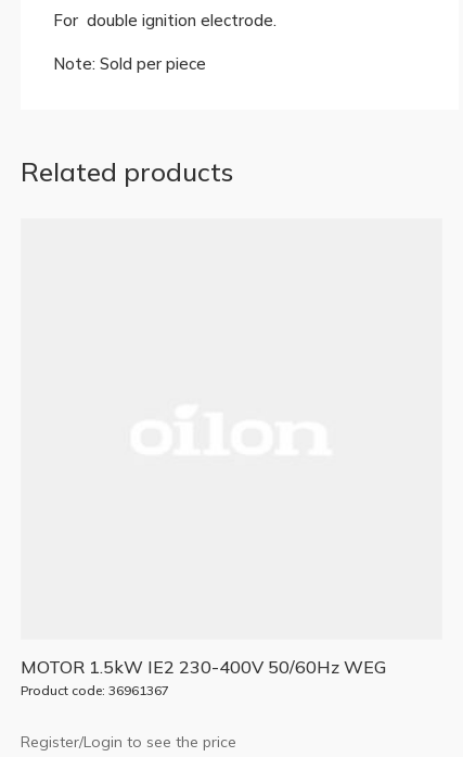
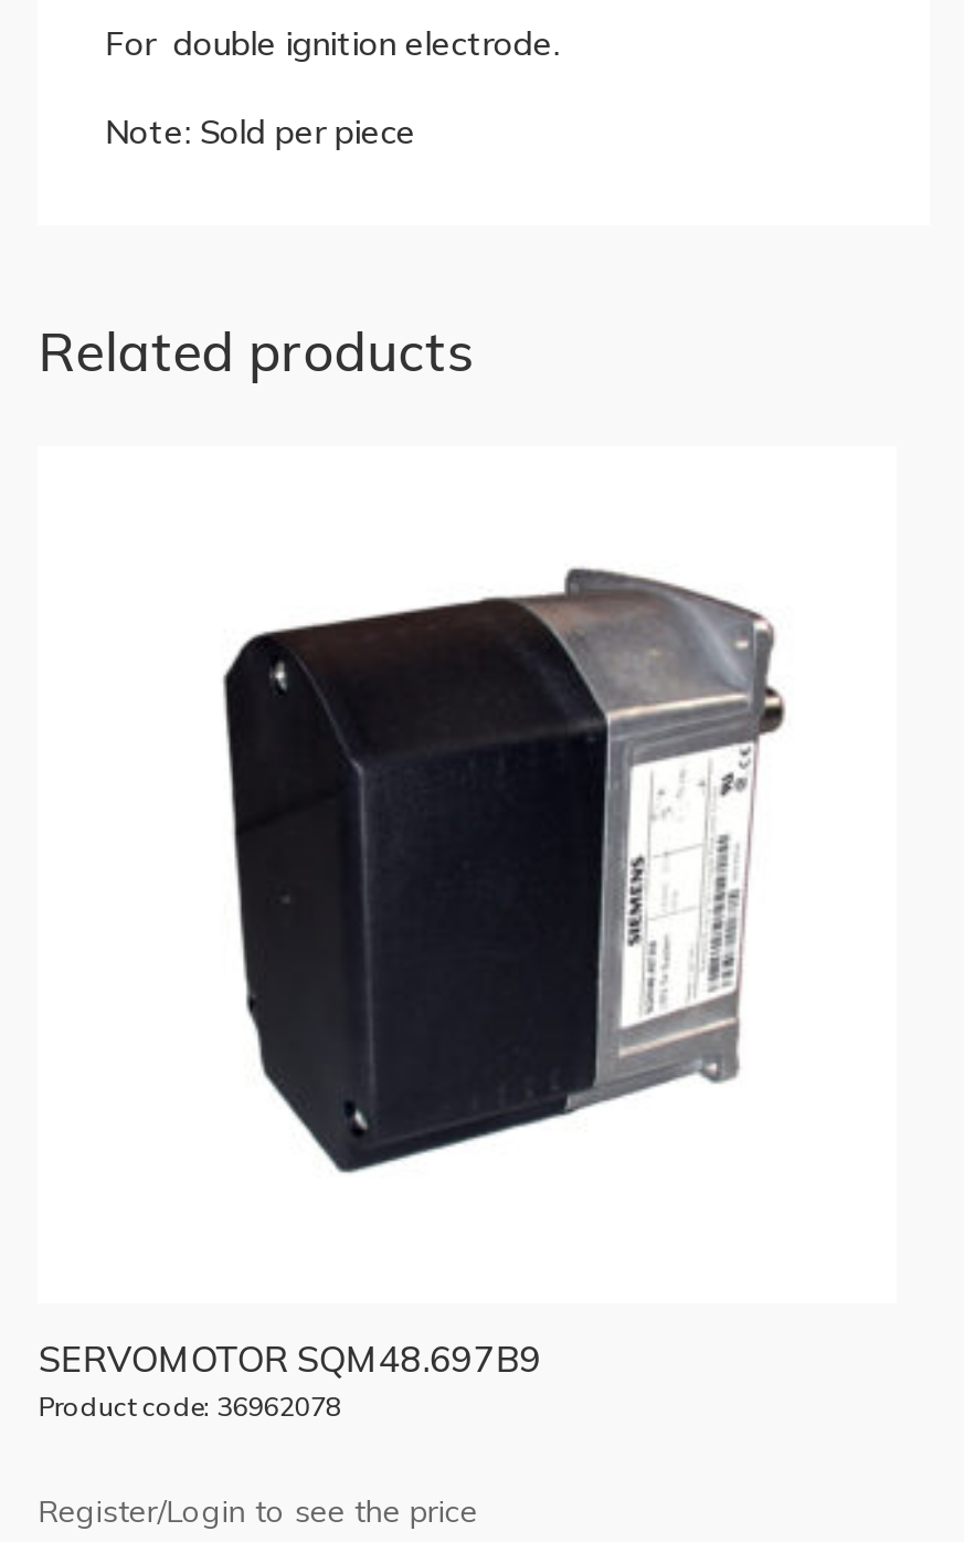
+ [image]

- MOTOR 1.5kW IE2 230-400V 50/60Hz WEG
- Product code: 36961367
+ SERVOMOTOR SQM48.697B9
+ Product code: 36962078
